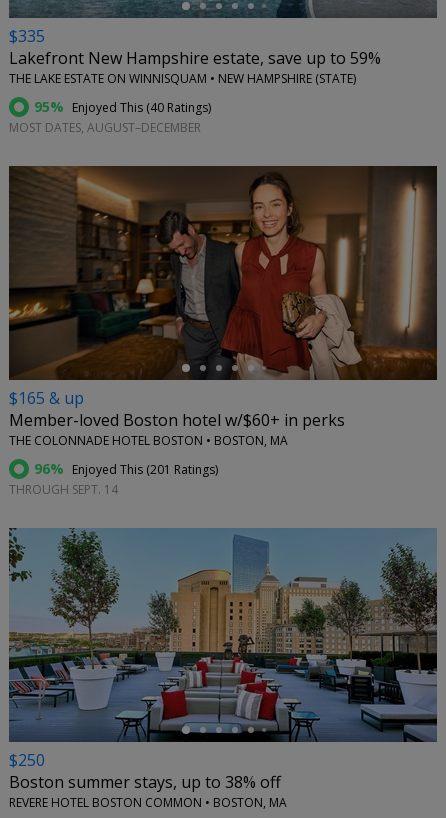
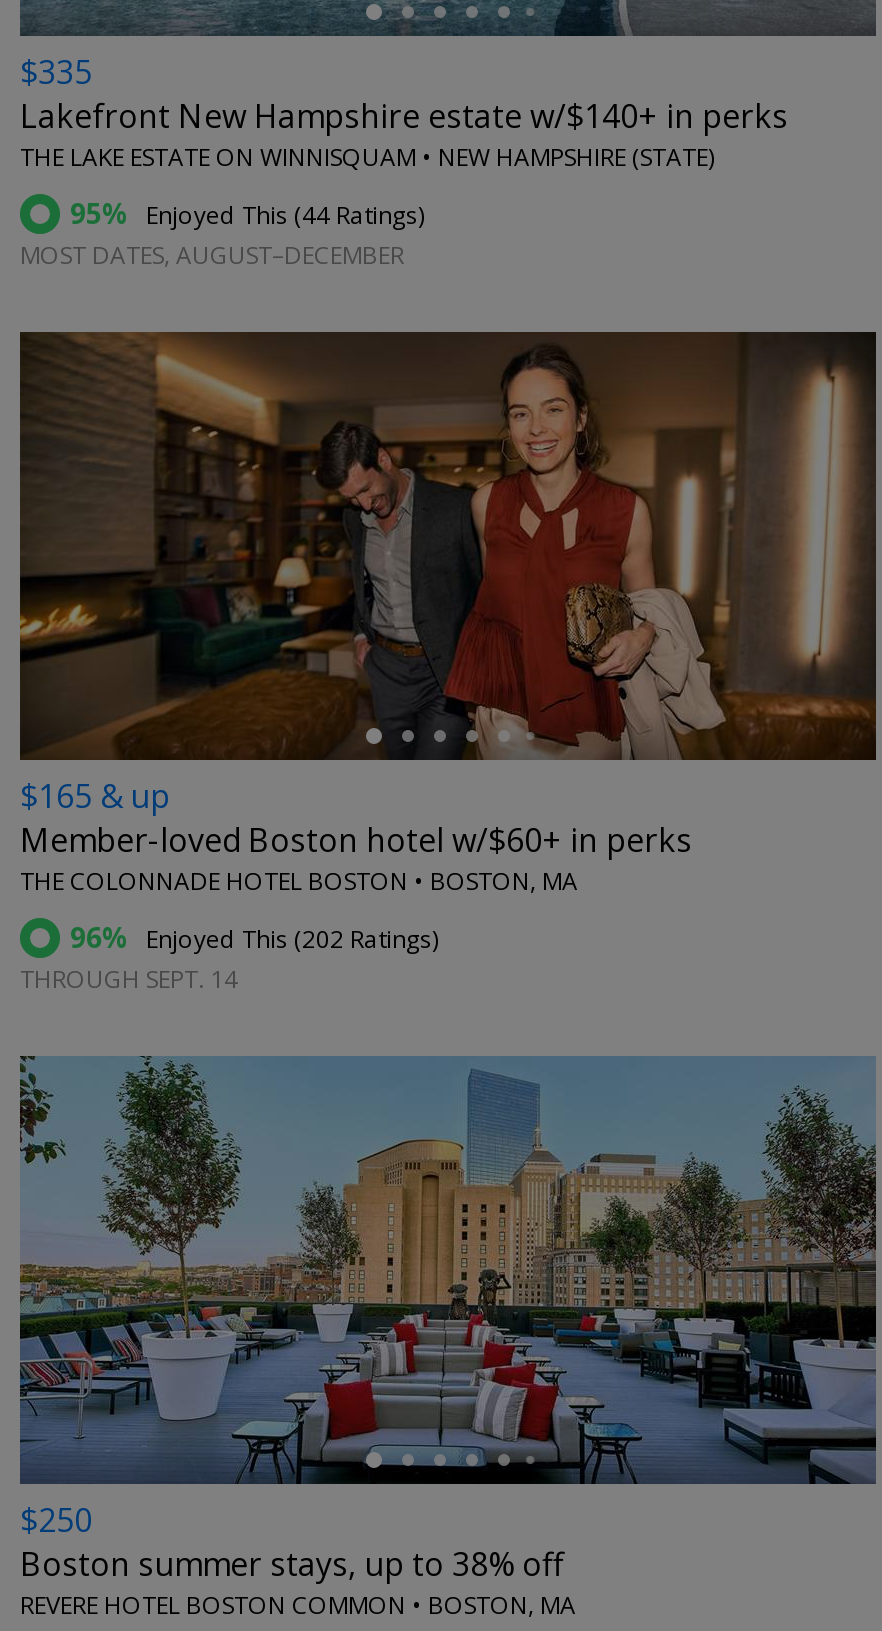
- Lakefront New Hampshire estate, save up to 59%
+ Lakefront New Hampshire estate w/$140+ in perks

- 95% Enjoyed This (40 Ratings)
+ 95% Enjoyed This (44 Ratings)

- 96% Enjoyed This (201 Ratings)
+ 96% Enjoyed This (202 Ratings)
